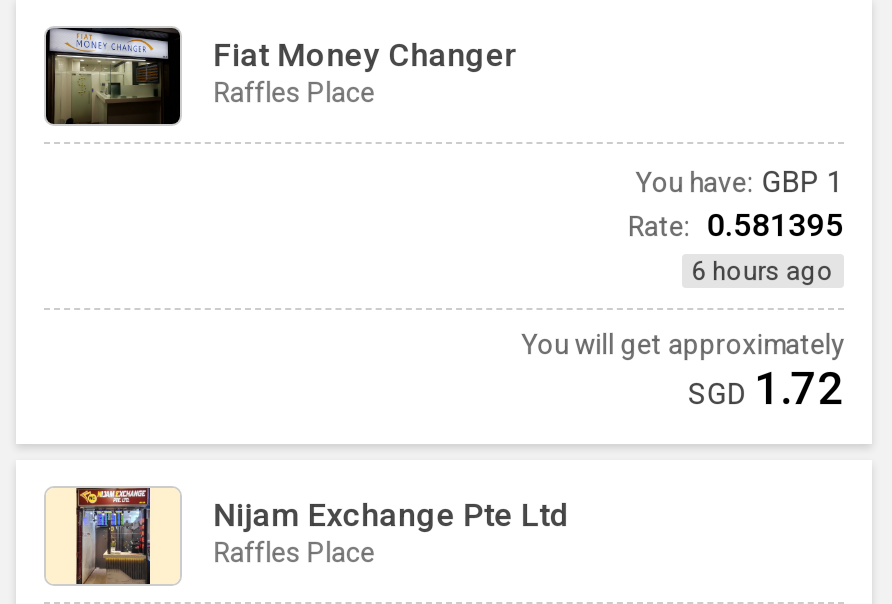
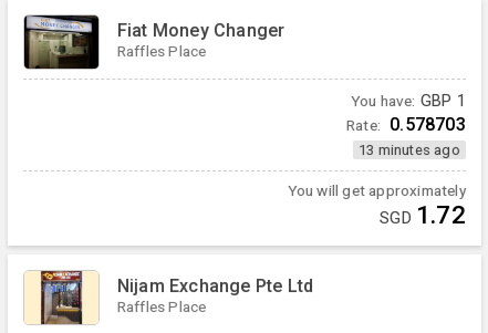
- Rate: 0.581395
+ Rate: 0.578703

- 6 hours ago
+ 13 minutes ago
